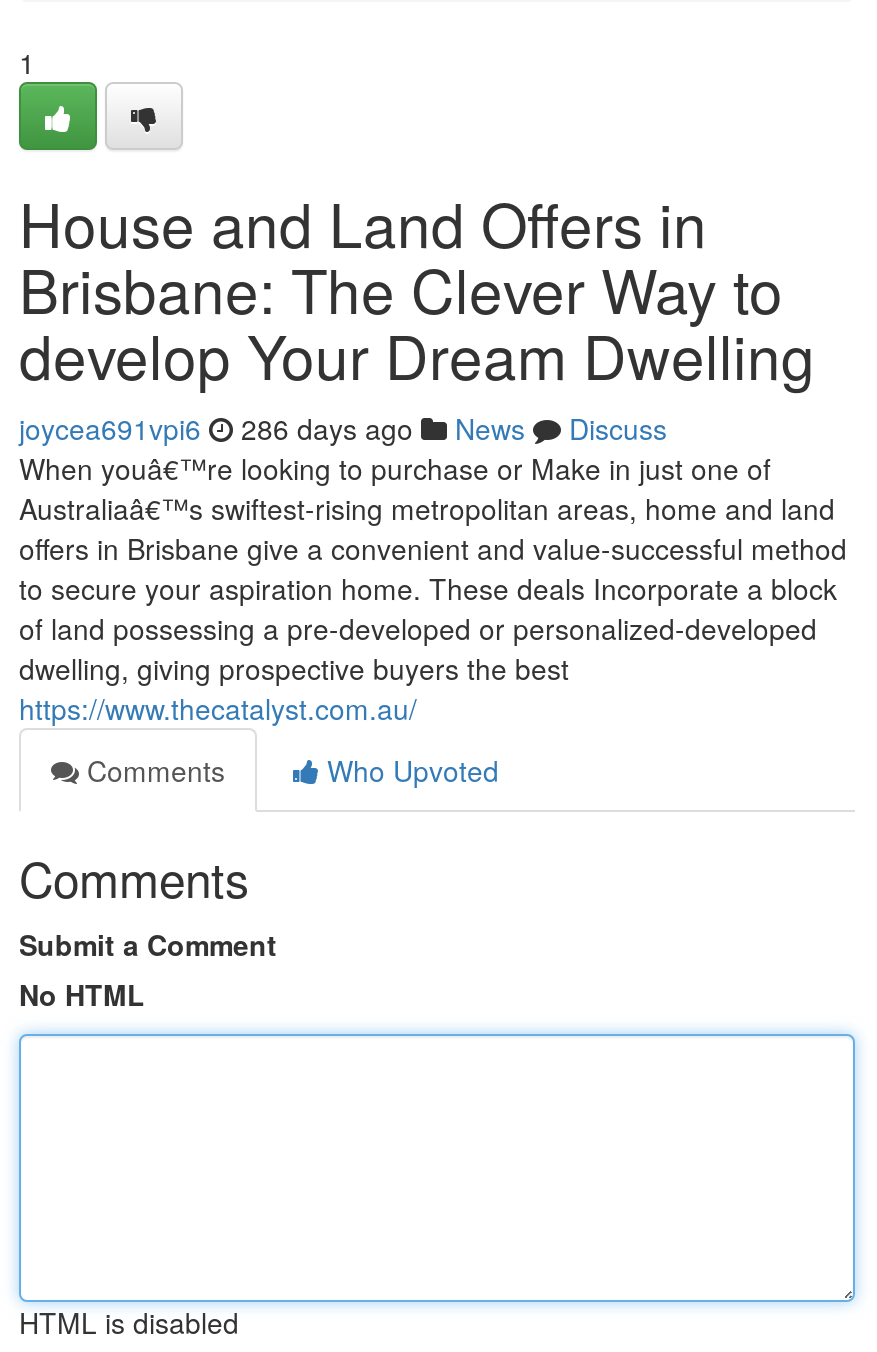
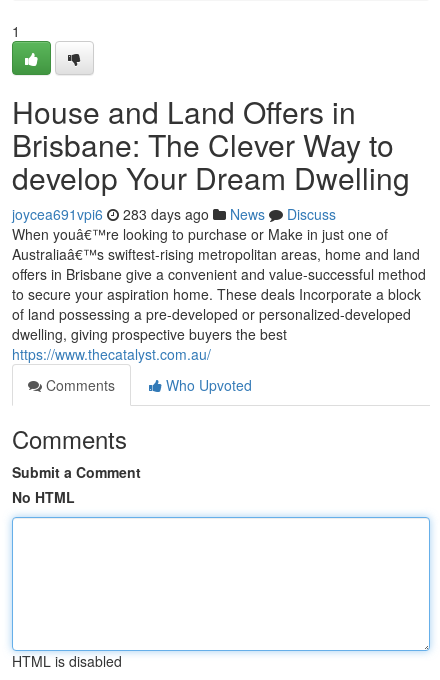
- joycea691vpi6 286 days ago News Discuss
+ joycea691vpi6 283 days ago News Discuss
